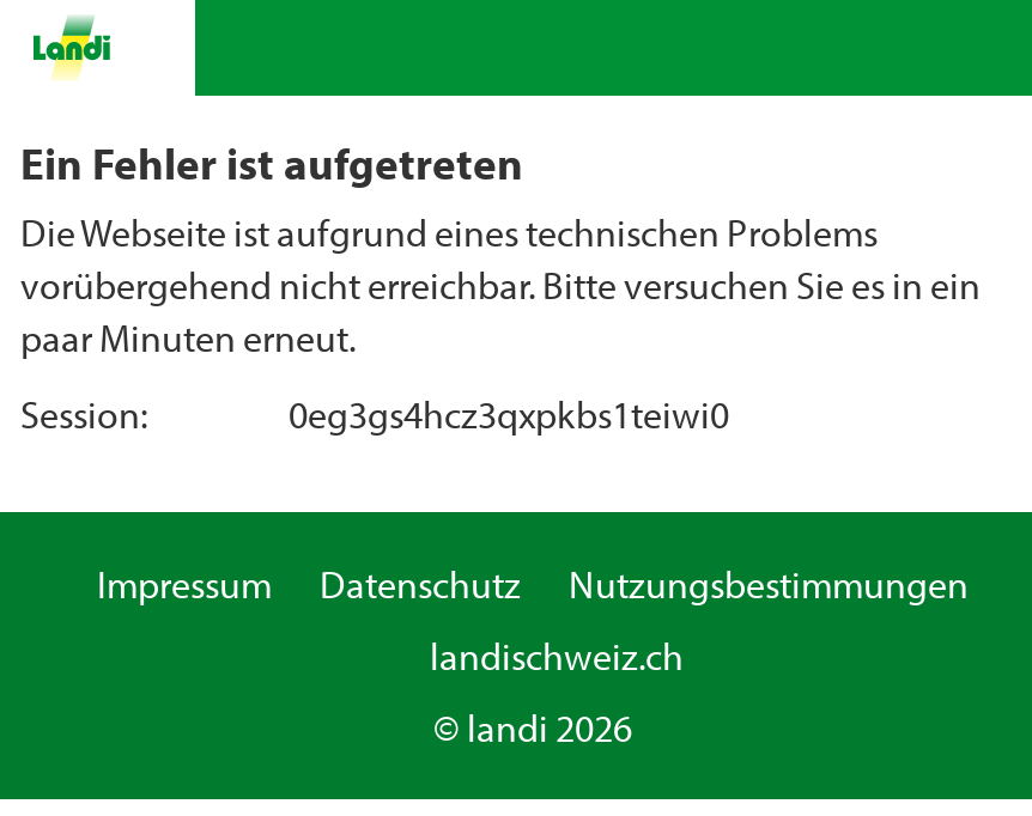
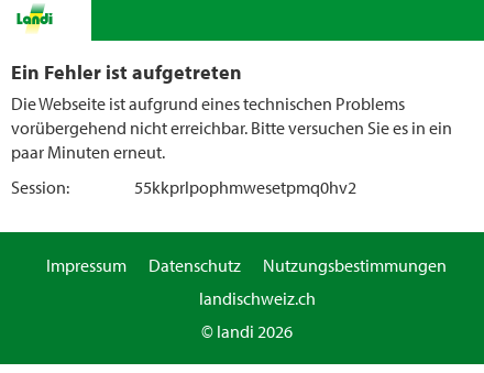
- 0eg3gs4hcz3qxpkbs1teiwi0
+ 55kkprlpophmwesetpmq0hv2
